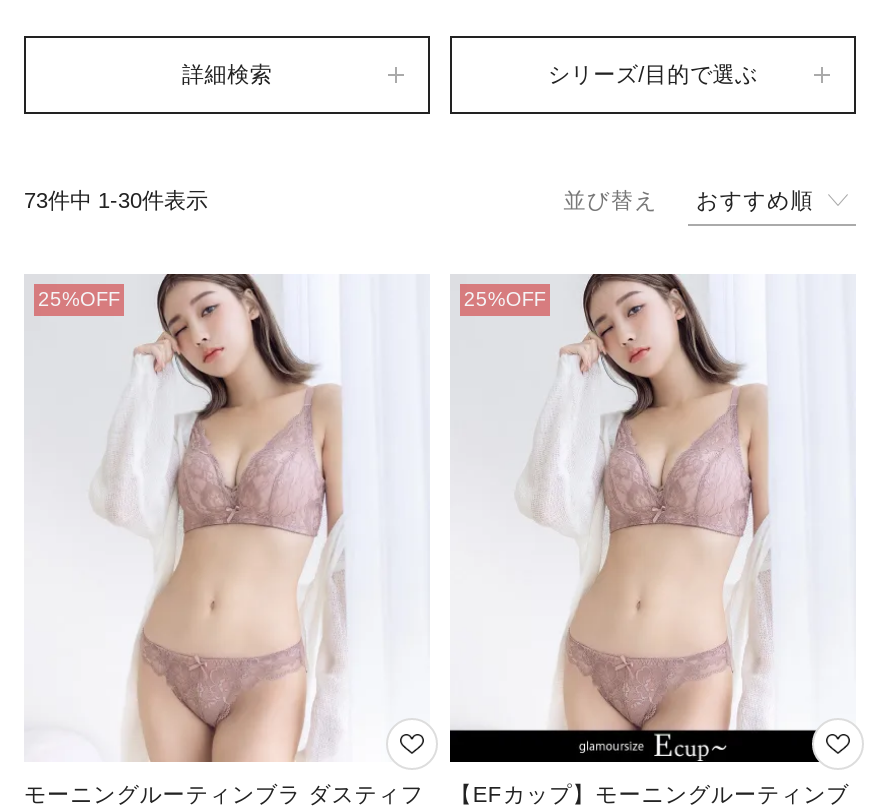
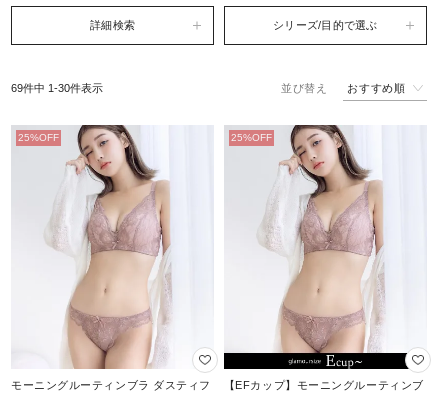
- 73件中 1-30件表示
+ 69件中 1-30件表示
